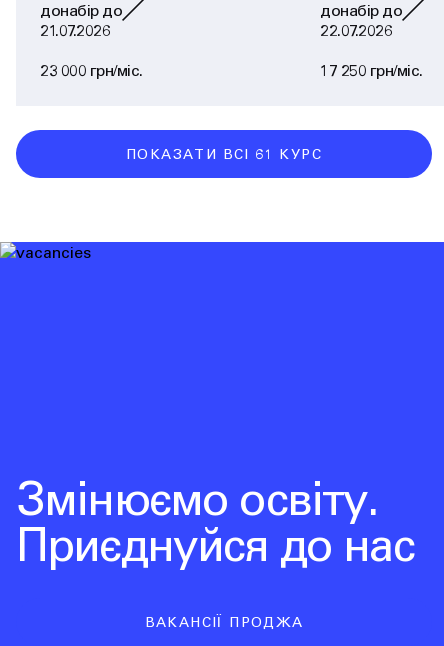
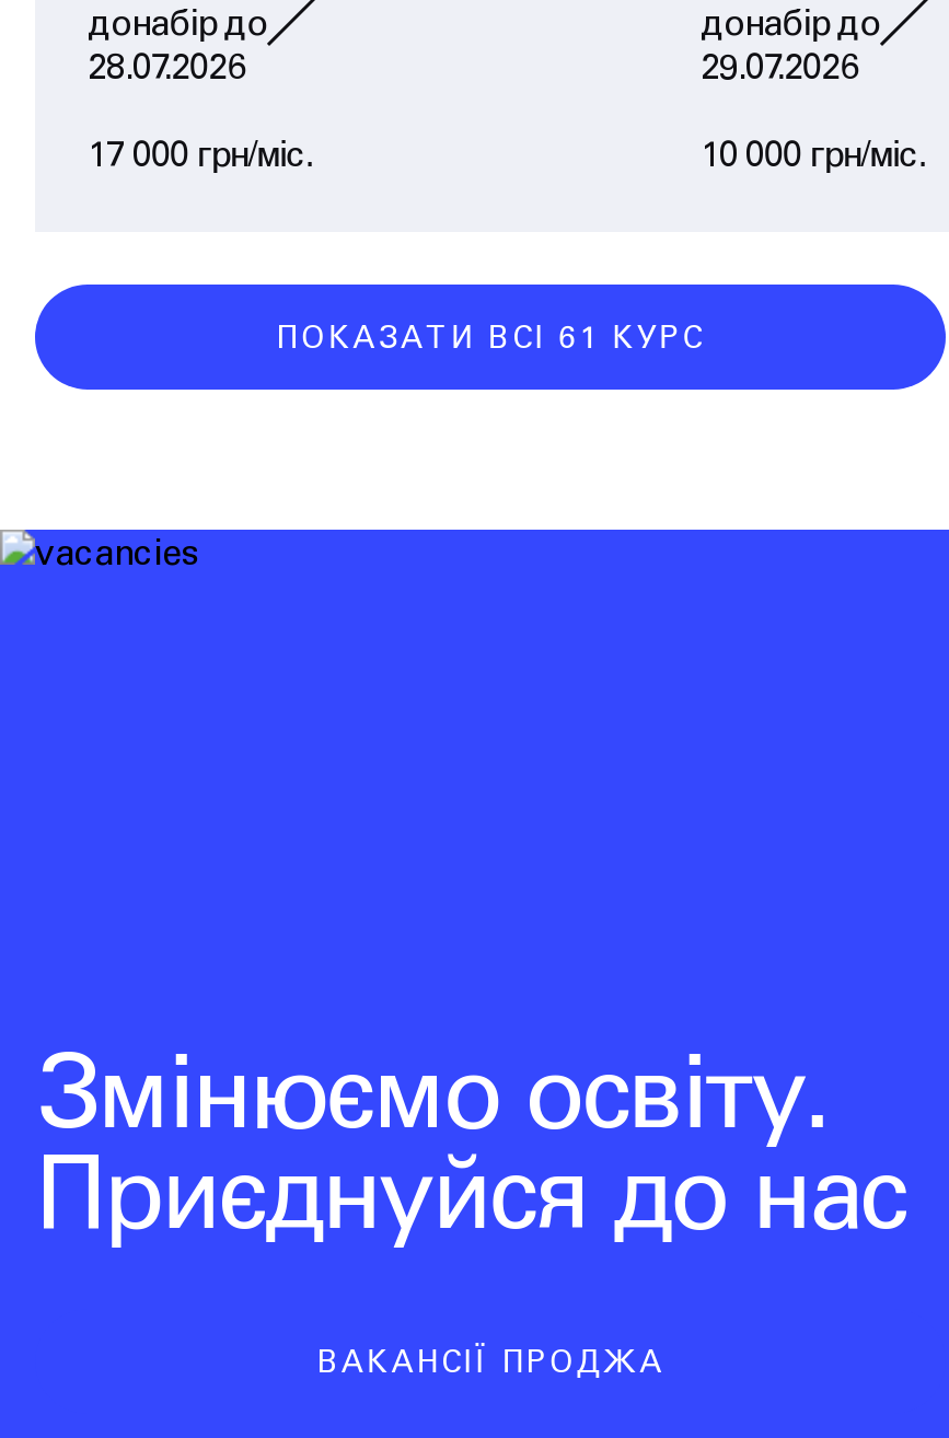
- 21.07.2026
+ 28.07.2026

- 22.07.2026
+ 29.07.2026

- 23 000 грн/міс.
+ 17 000 грн/міс.

- 17 250 грн/міс.
+ 10 000 грн/міс.
